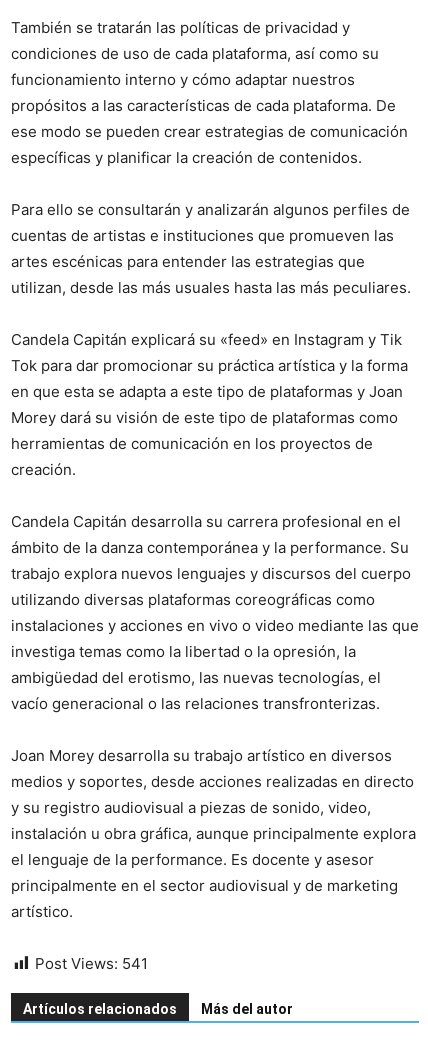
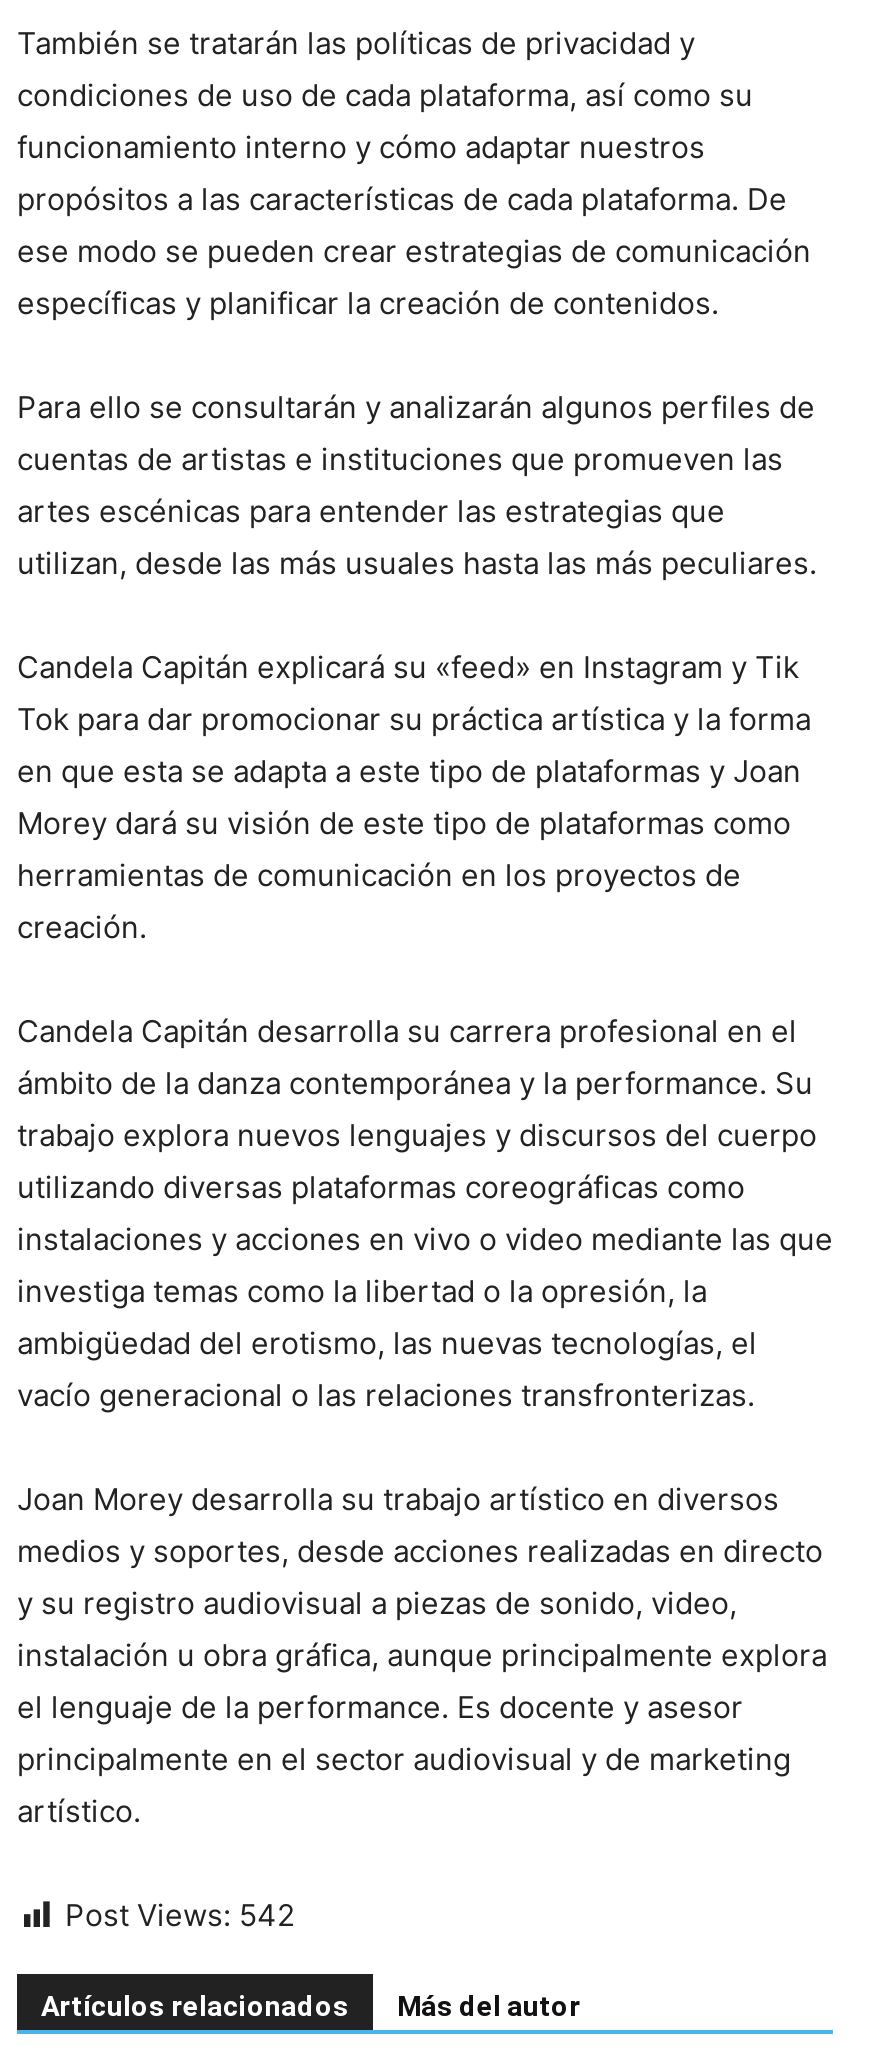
- Post Views: 541
+ Post Views: 542
